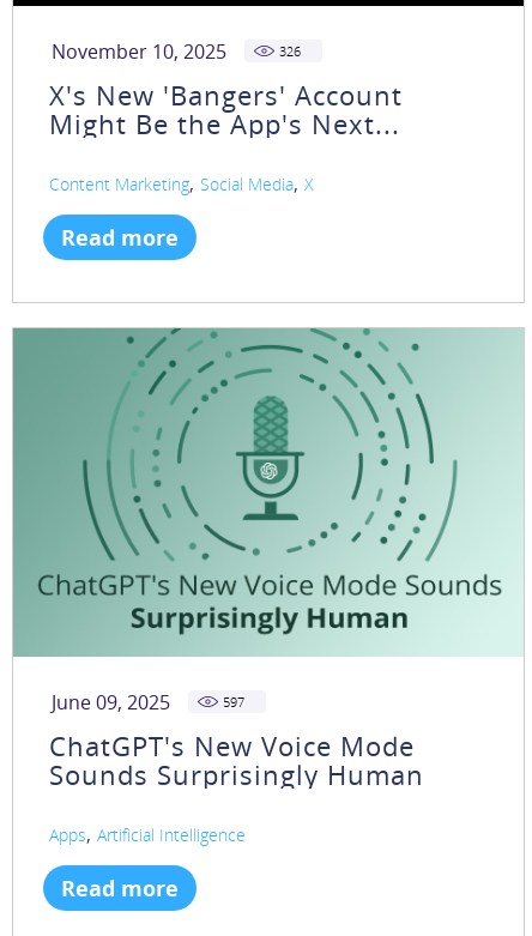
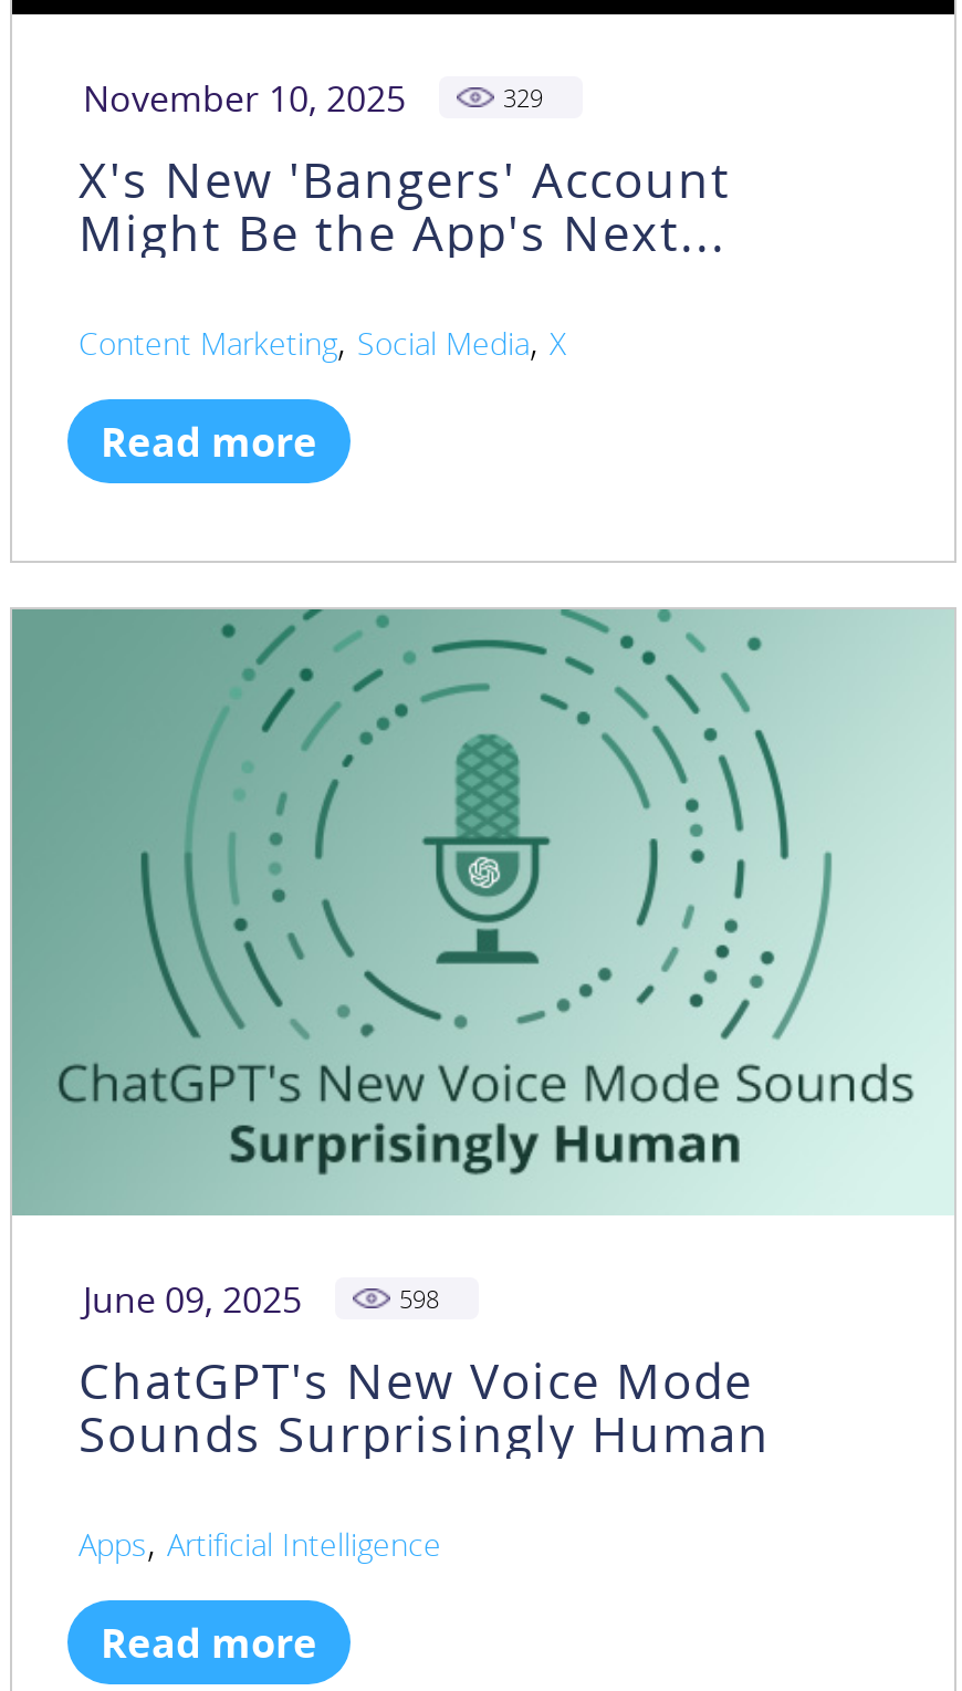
- 326
+ 329

- 597
+ 598
